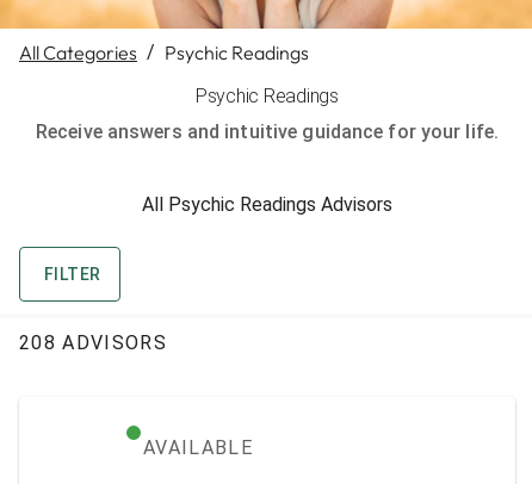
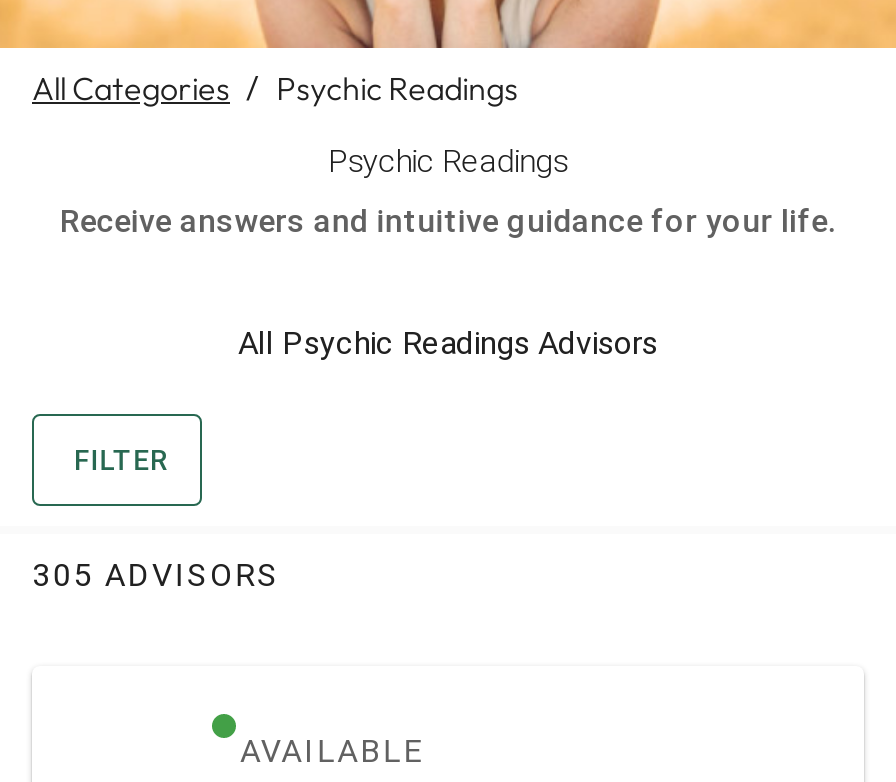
- 208 ADVISORS
+ 305 ADVISORS
